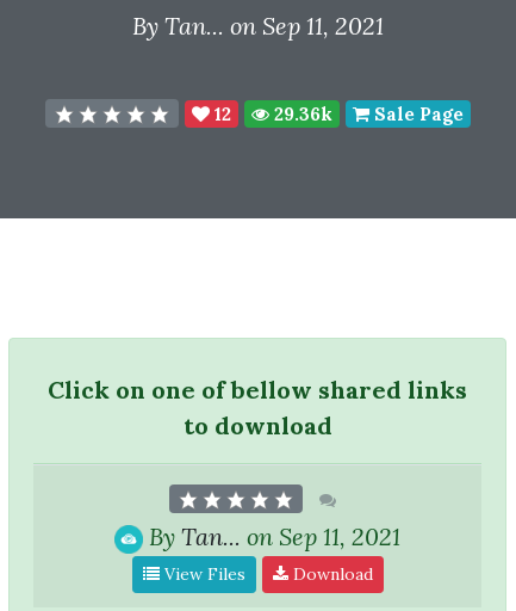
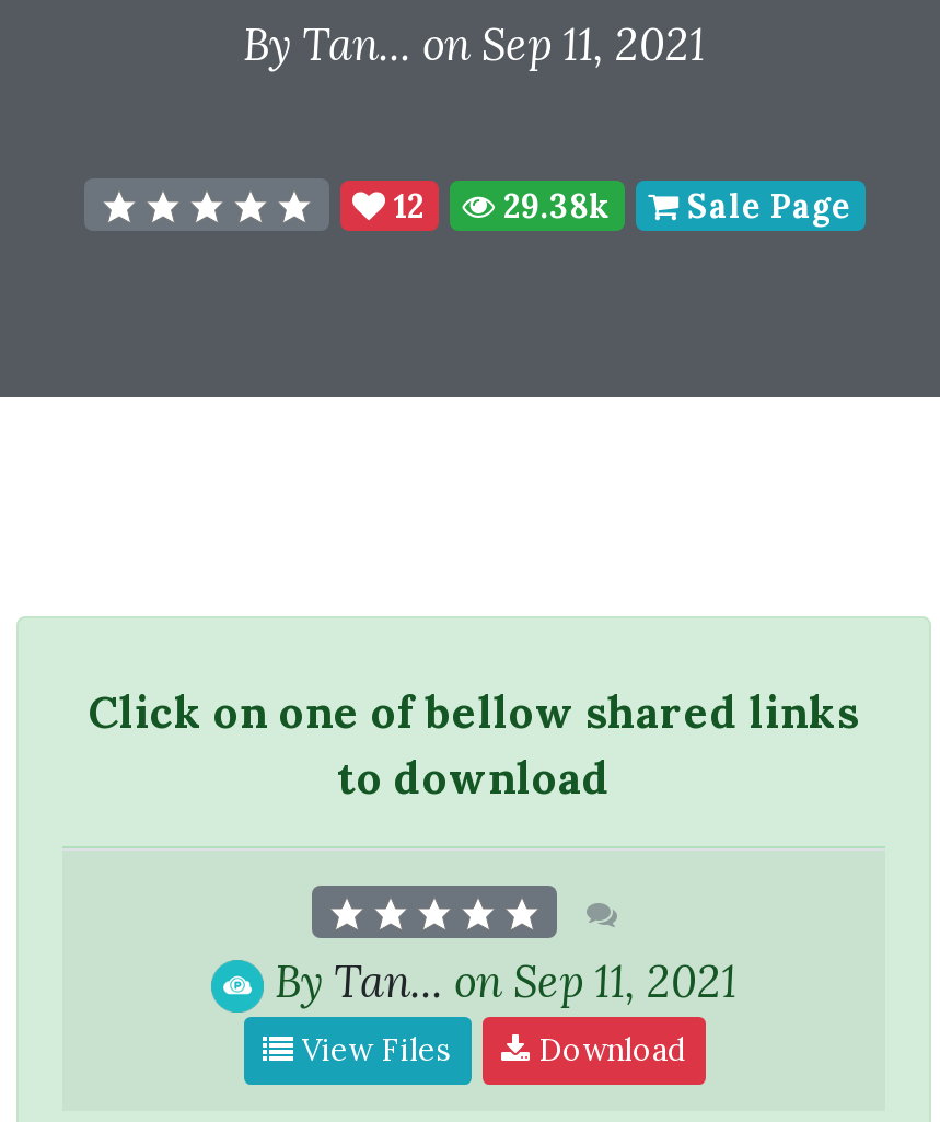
- 12 29.36k Sale Page
+ 12 29.38k Sale Page
